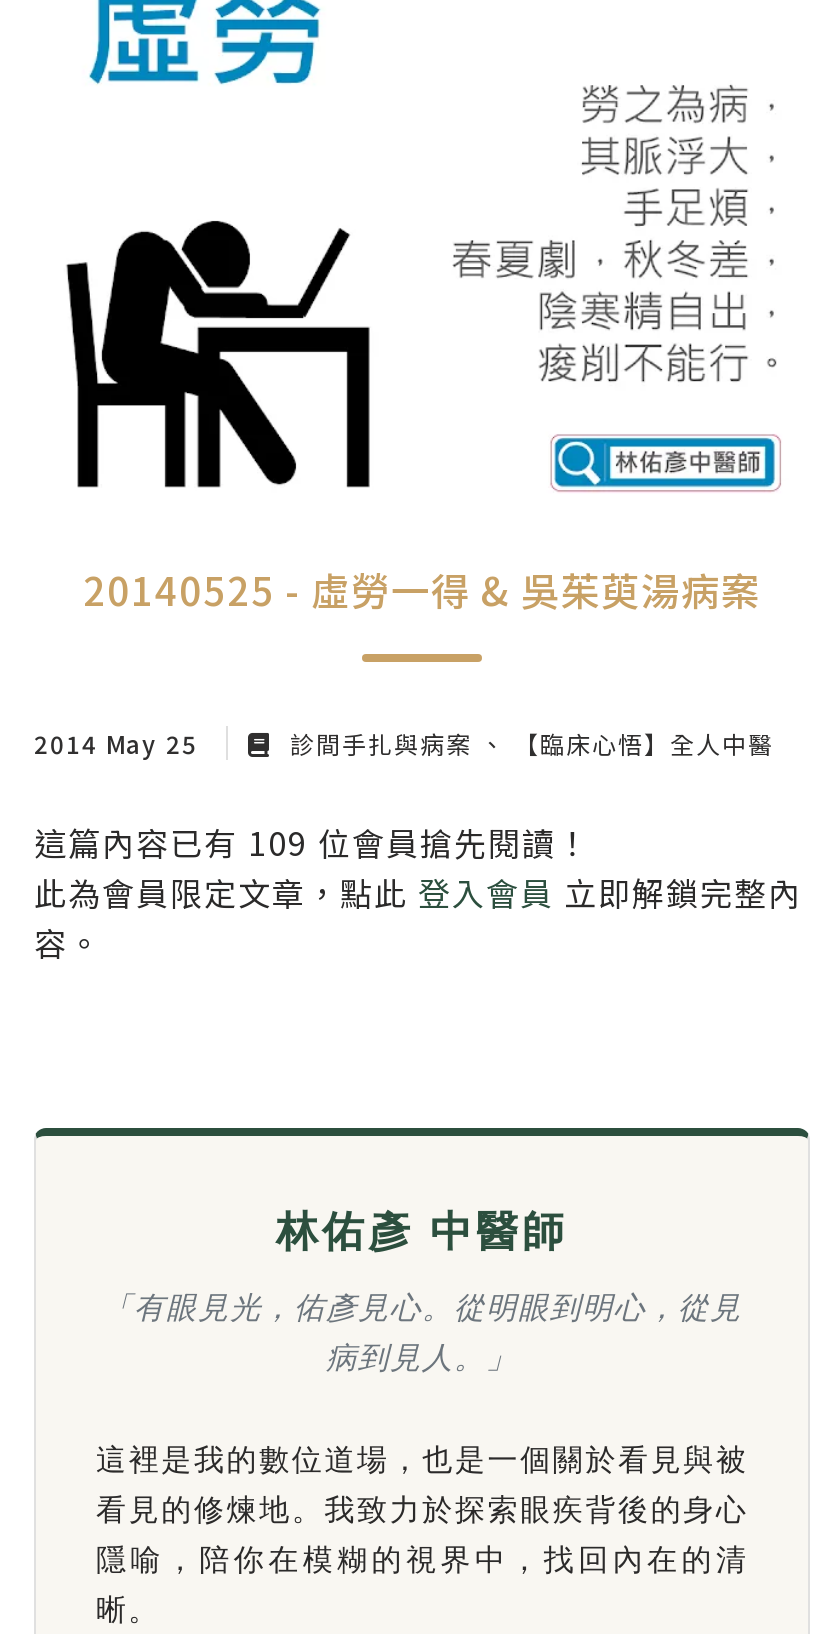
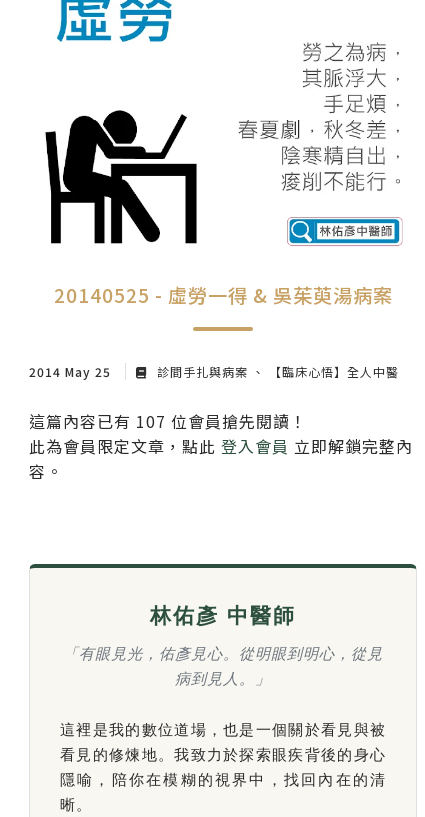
- 這篇內容已有 109 位會員搶先閱讀！
+ 這篇內容已有 107 位會員搶先閱讀！
